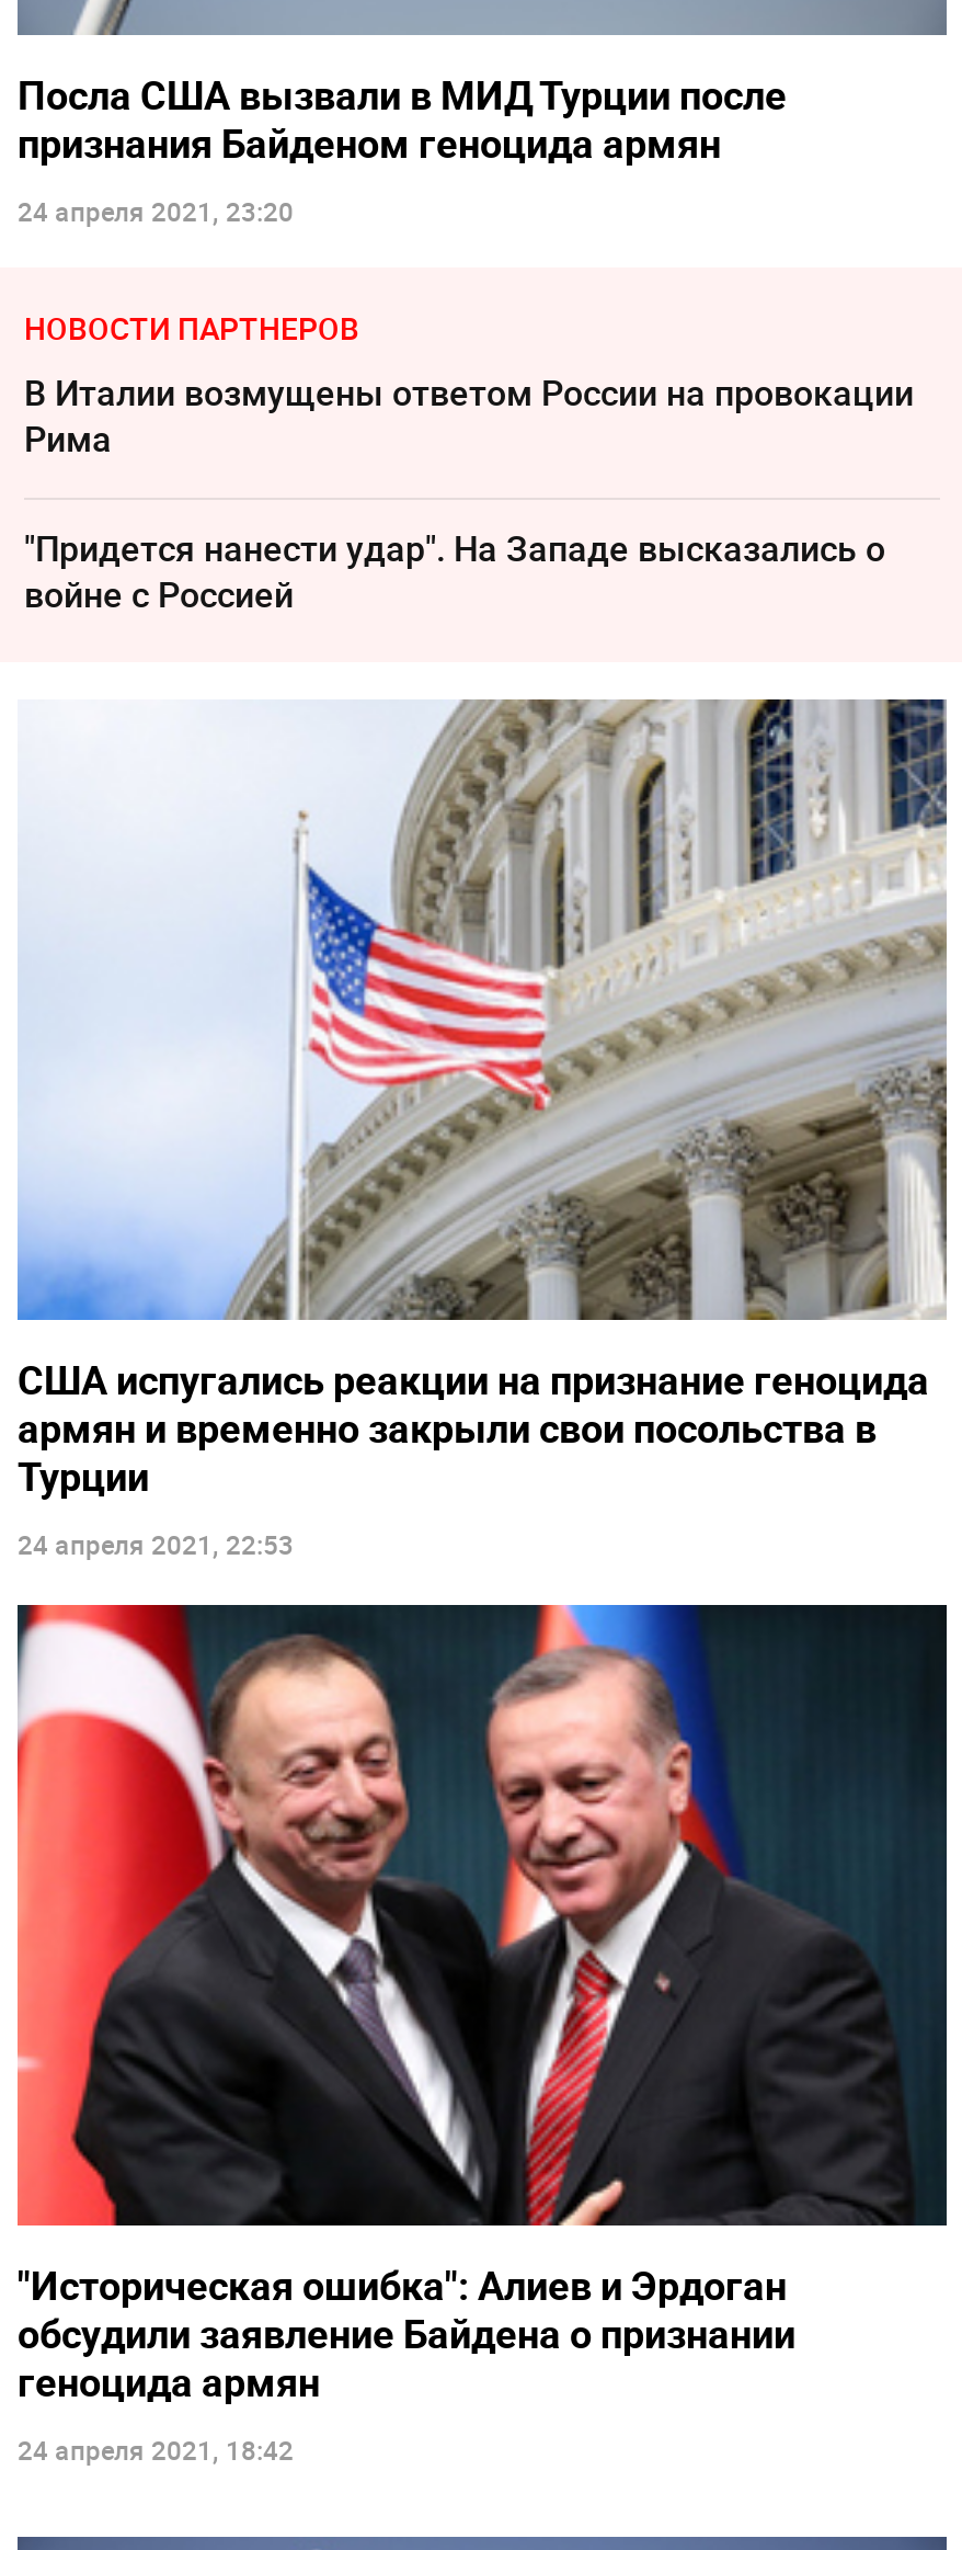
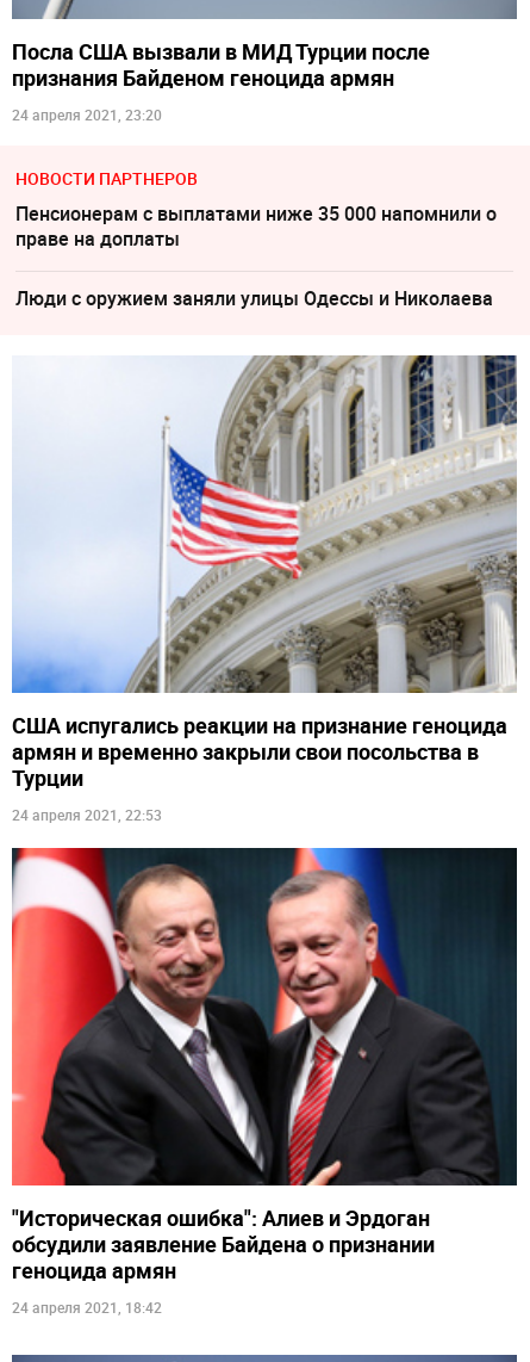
- В Италии возмущены ответом России на провокации
- Рима
+ Пенсионерам с выплатами ниже 35 000 напомнили о
+ праве на доплаты

- "Придется нанести удар". На Западе высказались о
- войне с Россией
+ Люди с оружием заняли улицы Одессы и Николаева
